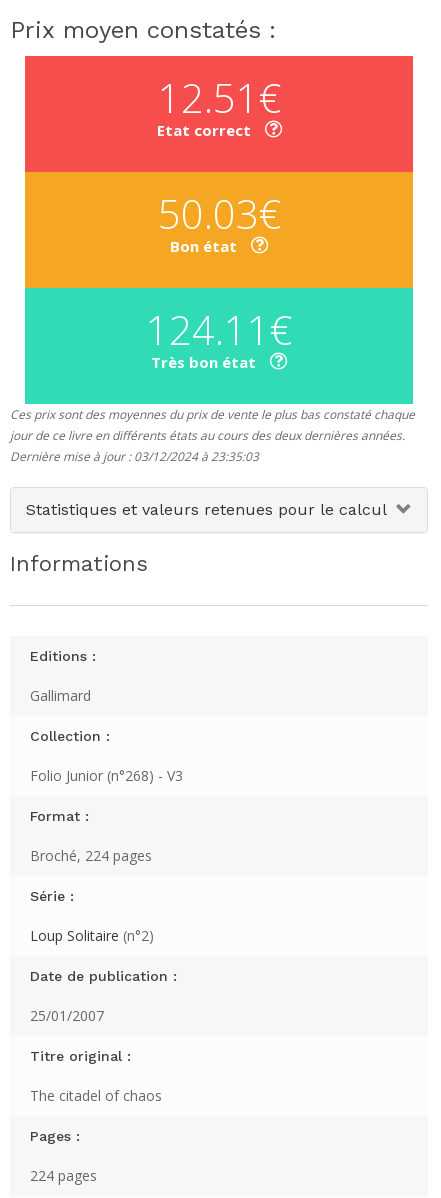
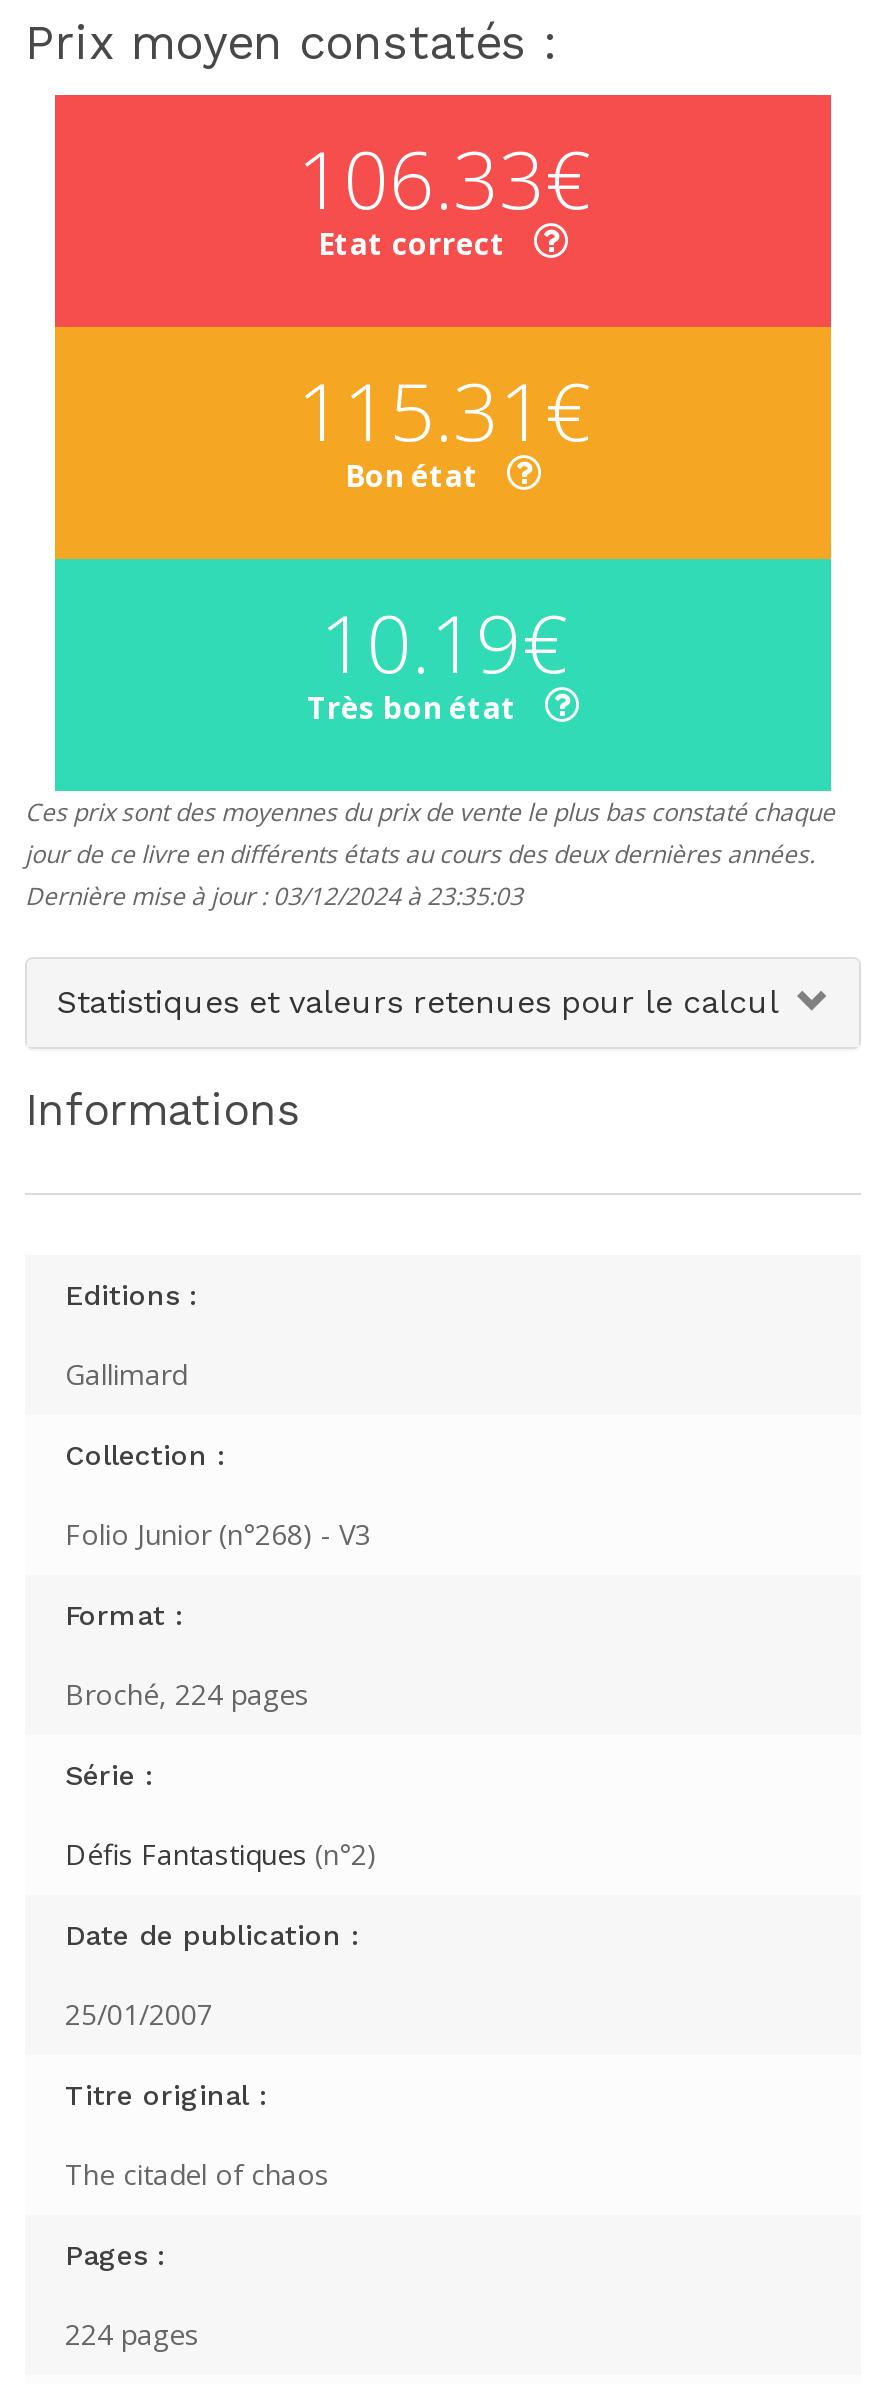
- 12.51€
+ 106.33€

- 50.03€
+ 115.31€

- 124.11€
+ 10.19€

- Loup Solitaire (n°2)
+ Défis Fantastiques (n°2)
